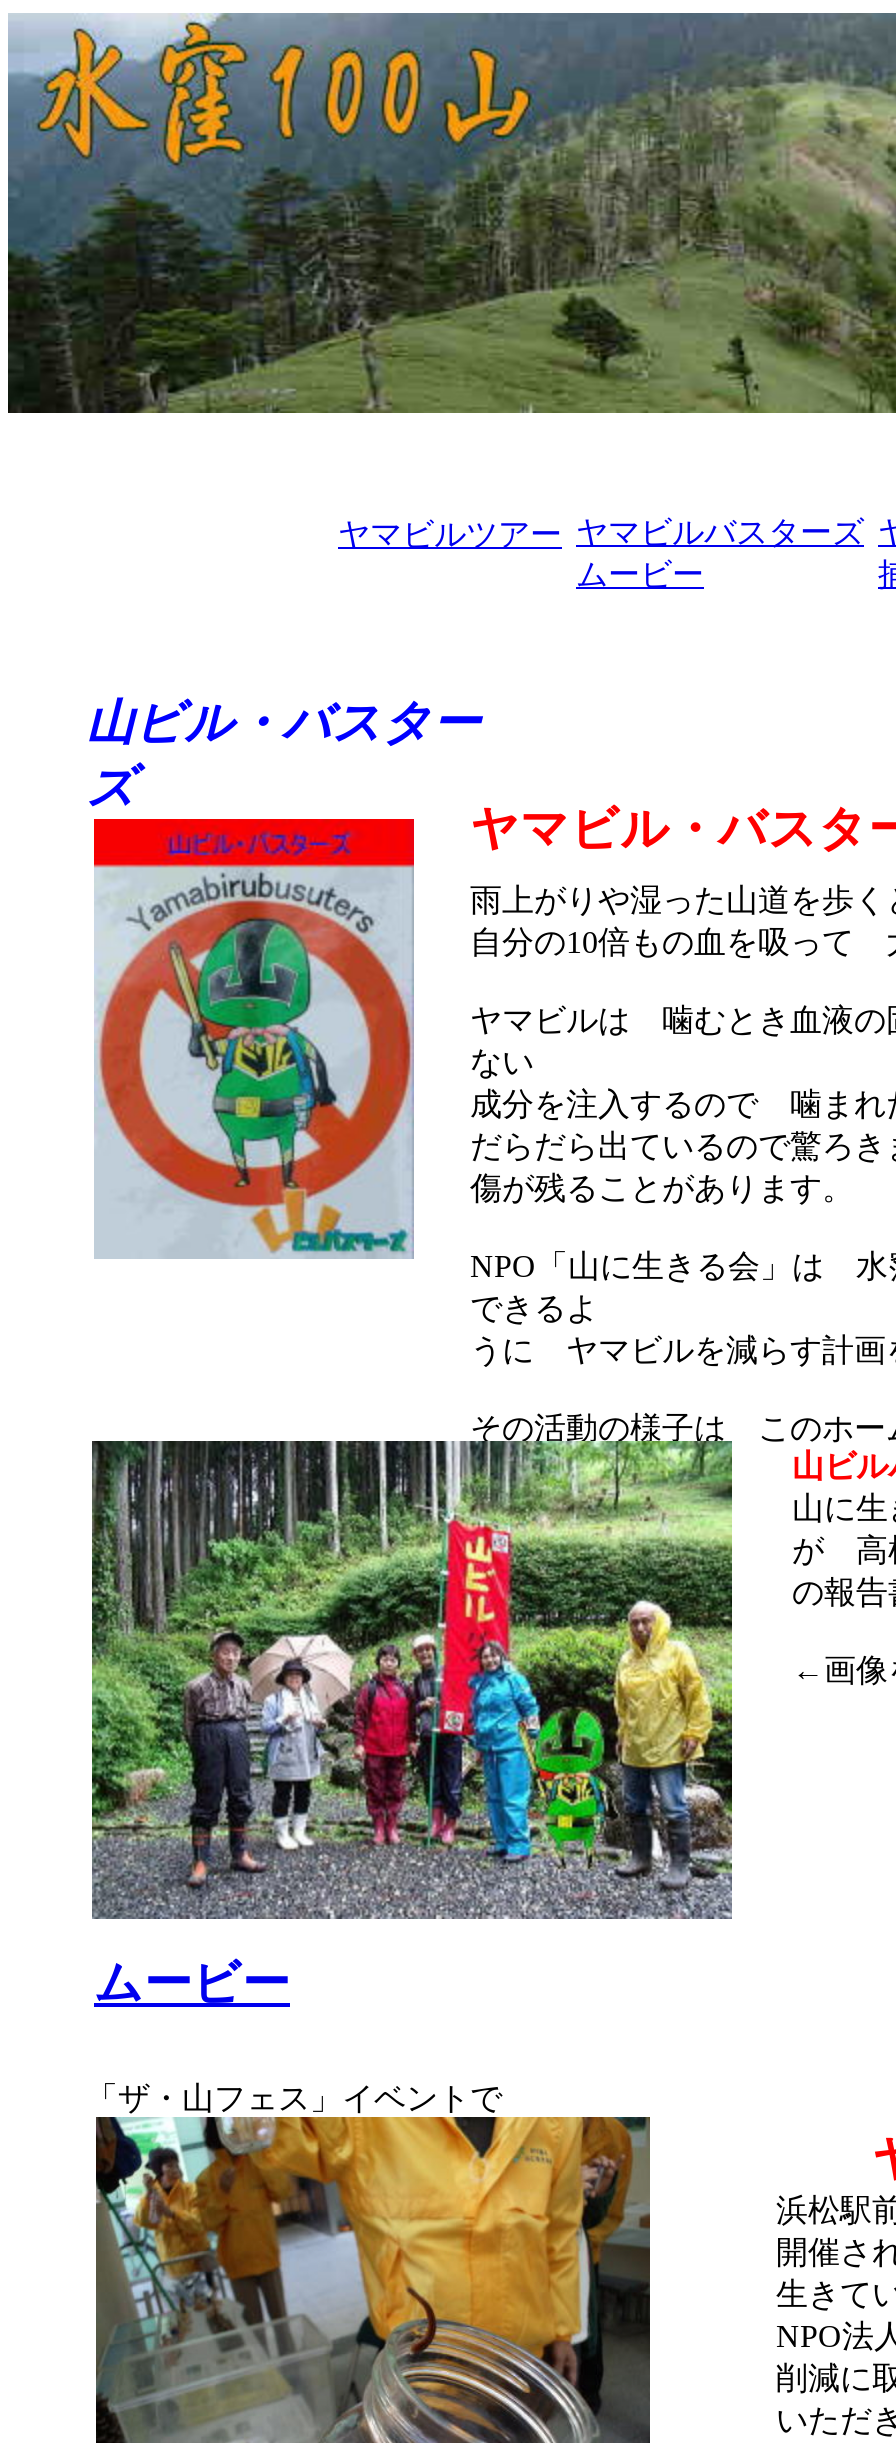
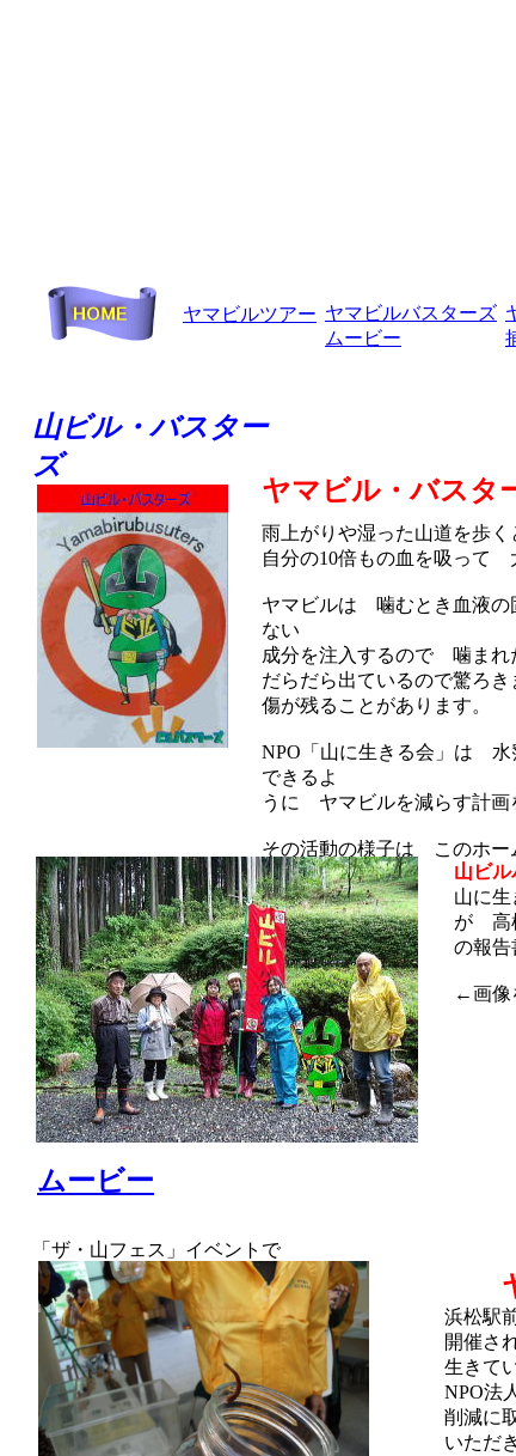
- [image]

+ [image]
